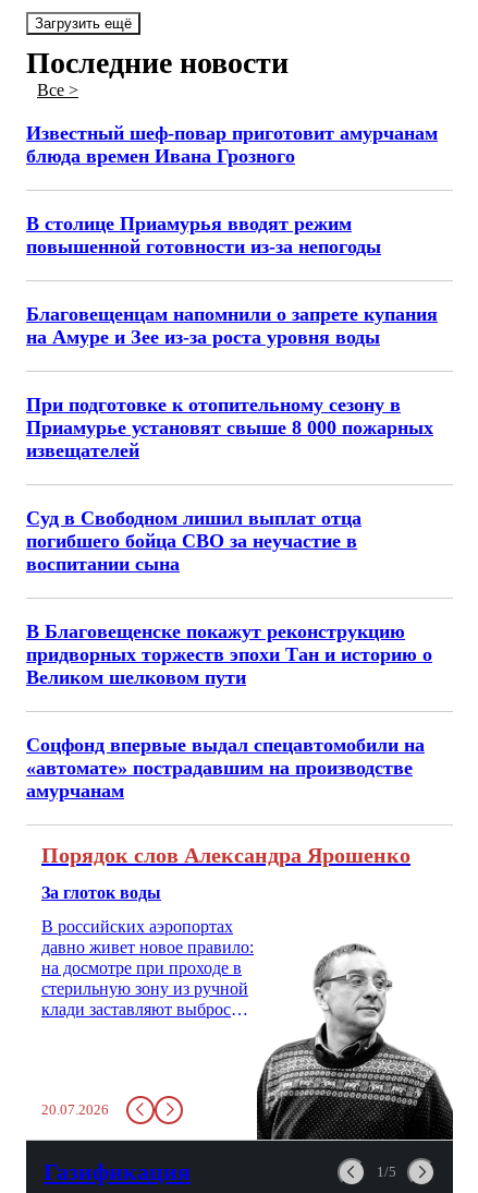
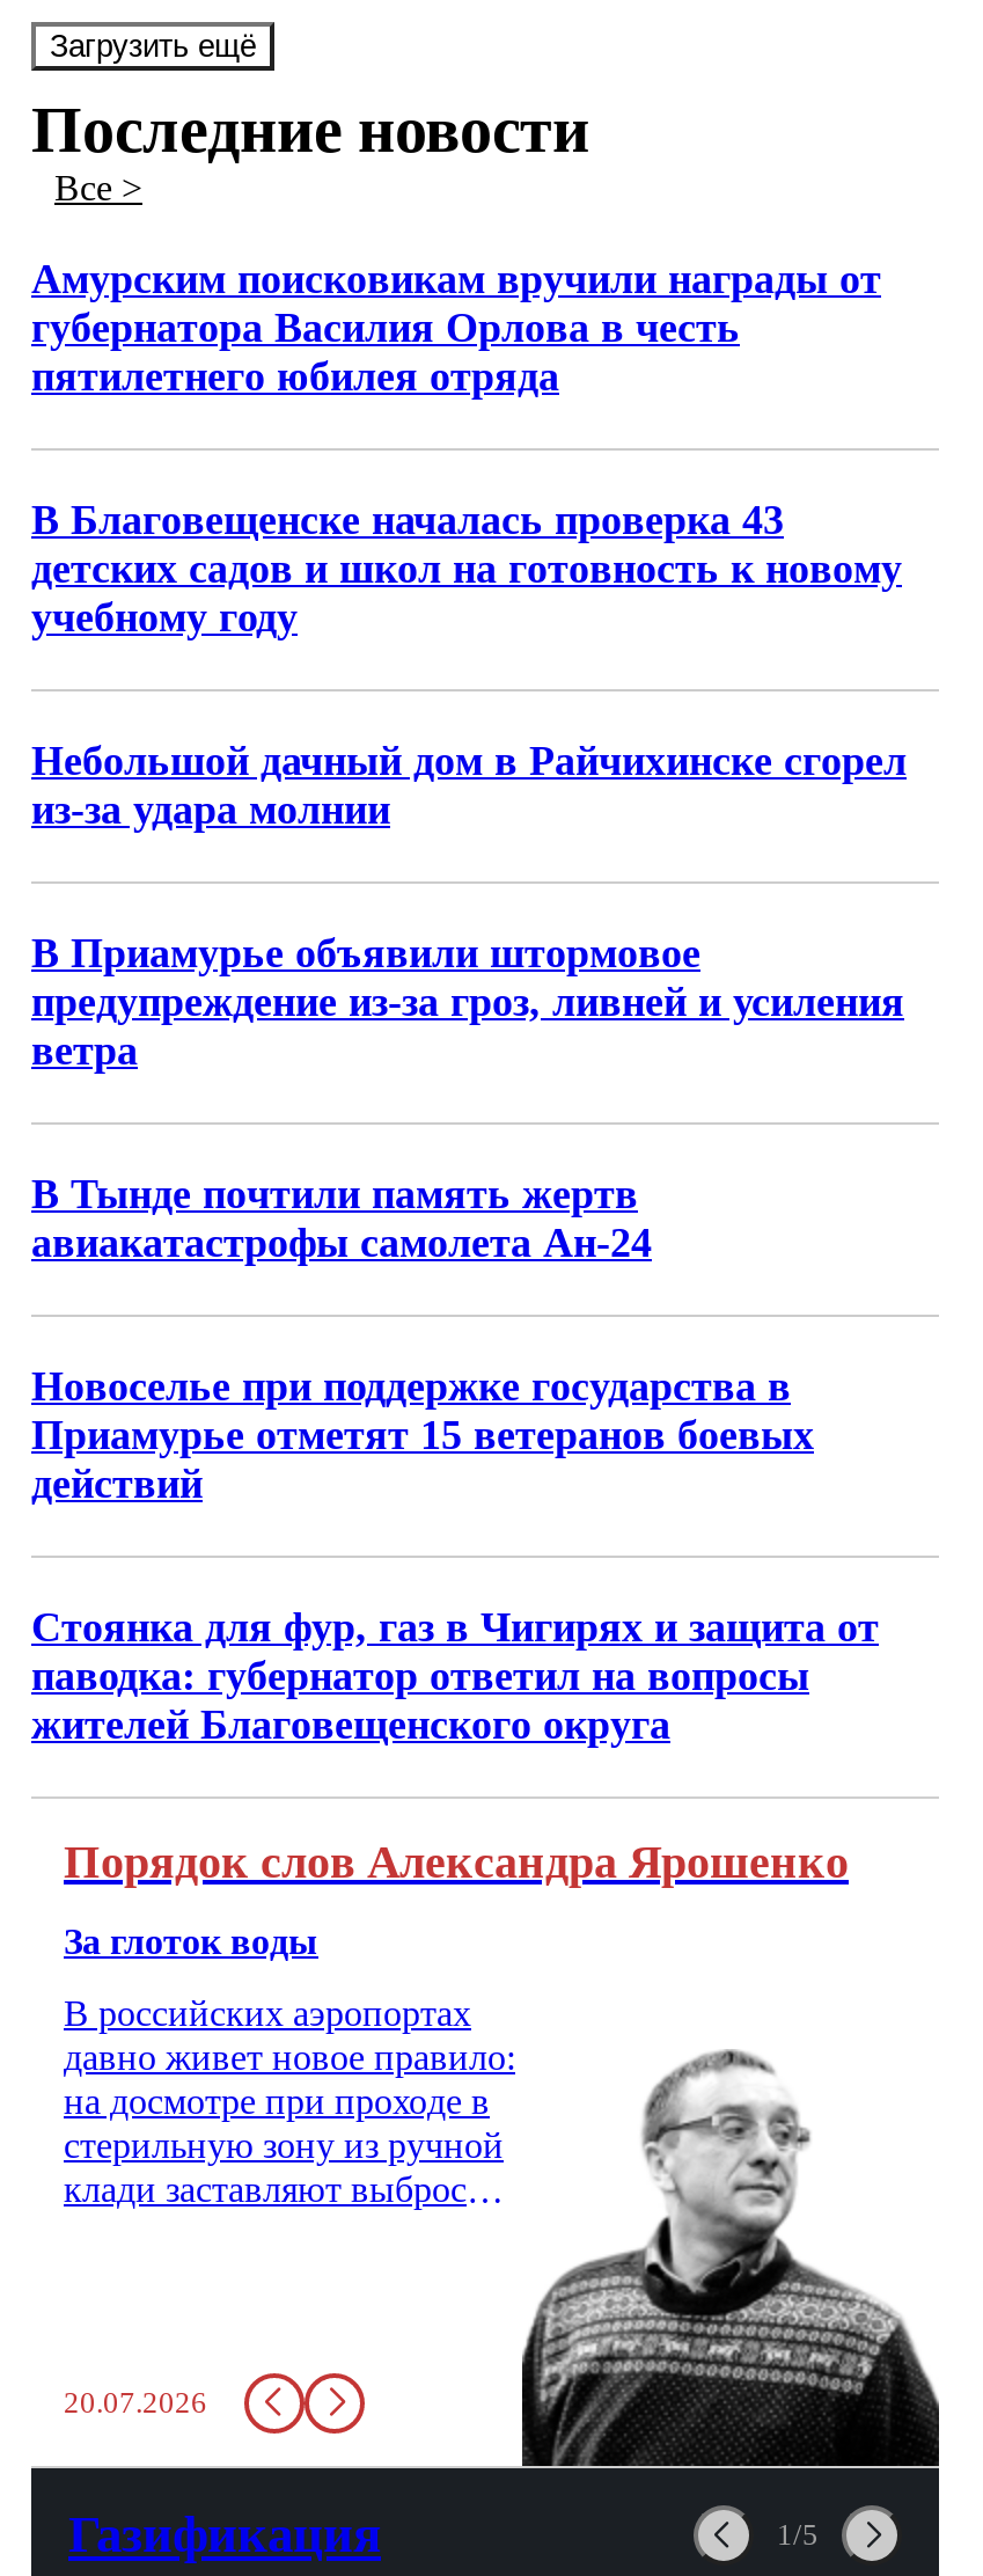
- Известный шеф-повар приготовит амурчанам
- блюда времен Ивана Грозного
+ Амурским поисковикам вручили награды от
+ губернатора Василия Орлова в честь
+ пятилетнего юбилея отряда

- В столице Приамурья вводят режим
- повышенной готовности из-за непогоды
+ В Благовещенске началась проверка 43
+ детских садов и школ на готовность к новому
+ учебному году

- Благовещенцам напомнили о запрете купания
- на Амуре и Зее из-за роста уровня воды
+ Небольшой дачный дом в Райчихинске сгорел
+ из-за удара молнии

- При подготовке к отопительному сезону в
- Приамурье установят свыше 8 000 пожарных
- извещателей
+ В Приамурье объявили штормовое
+ предупреждение из-за гроз, ливней и усиления
+ ветра

- Суд в Свободном лишил выплат отца
- погибшего бойца СВО за неучастие в
- воспитании сына
+ В Тынде почтили память жертв
+ авиакатастрофы самолета Ан-24

- В Благовещенске покажут реконструкцию
- придворных торжеств эпохи Тан и историю о
- Великом шелковом пути
+ Новоселье при поддержке государства в
+ Приамурье отметят 15 ветеранов боевых
+ действий

- Соцфонд впервые выдал спецавтомобили на
- «автомате» пострадавшим на производстве
- амурчанам
+ Стоянка для фур, газ в Чигирях и защита от
+ паводка: губернатор ответил на вопросы
+ жителей Благовещенского округа
